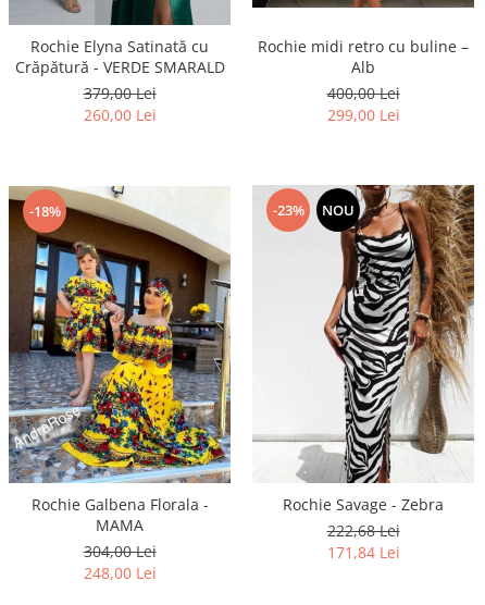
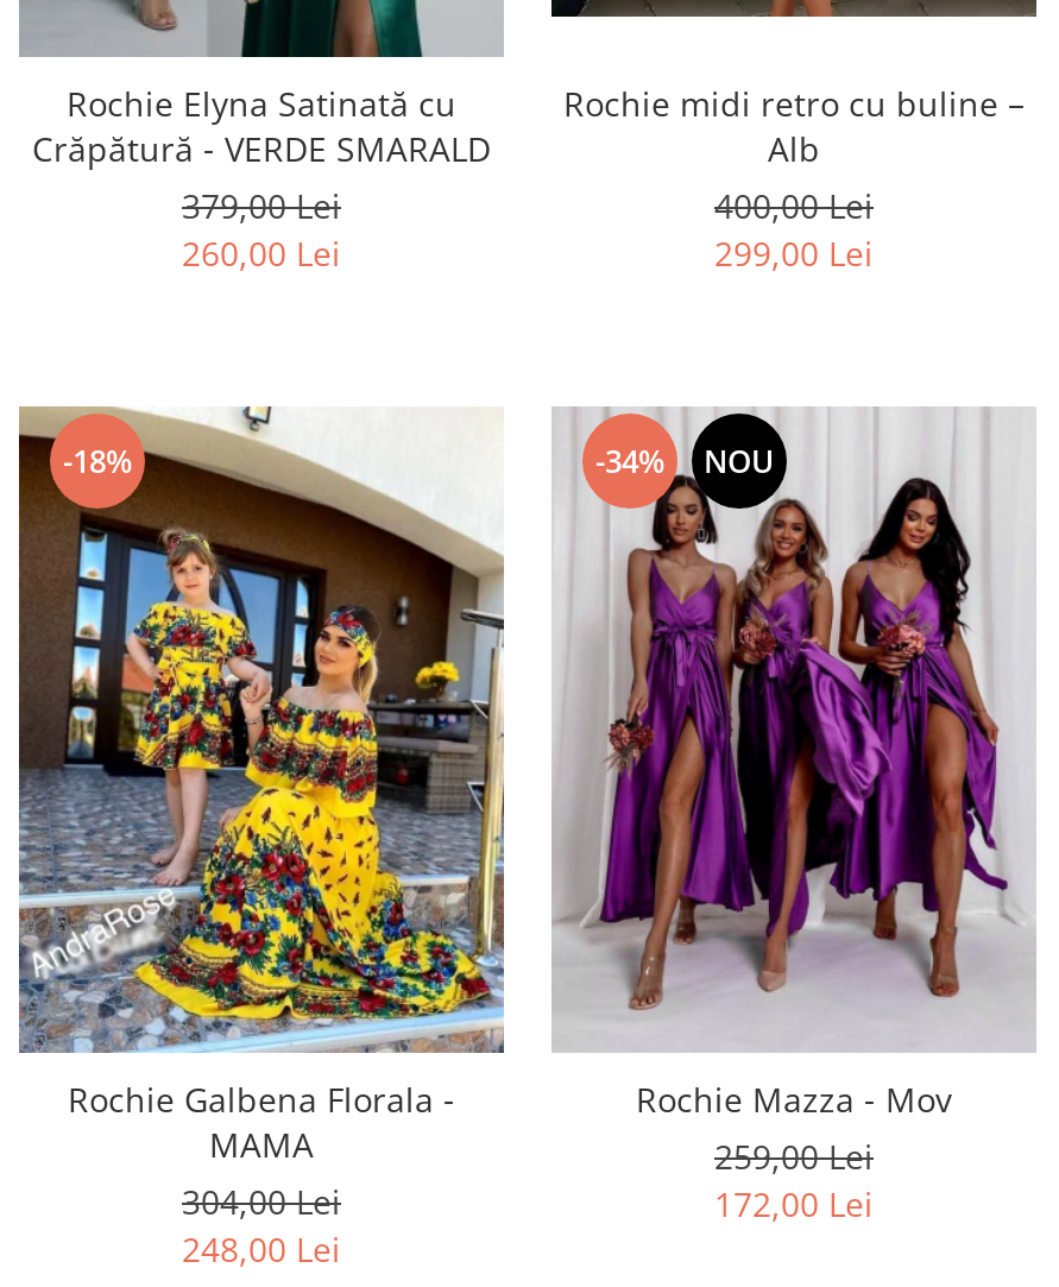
- [image]
- -23% NOU
+ [image]
+ -34% NOU

- Rochie Savage - Zebra
+ Rochie Mazza - Mov

- 222,68 Lei
+ 259,00 Lei

- 171,84 Lei
+ 172,00 Lei
